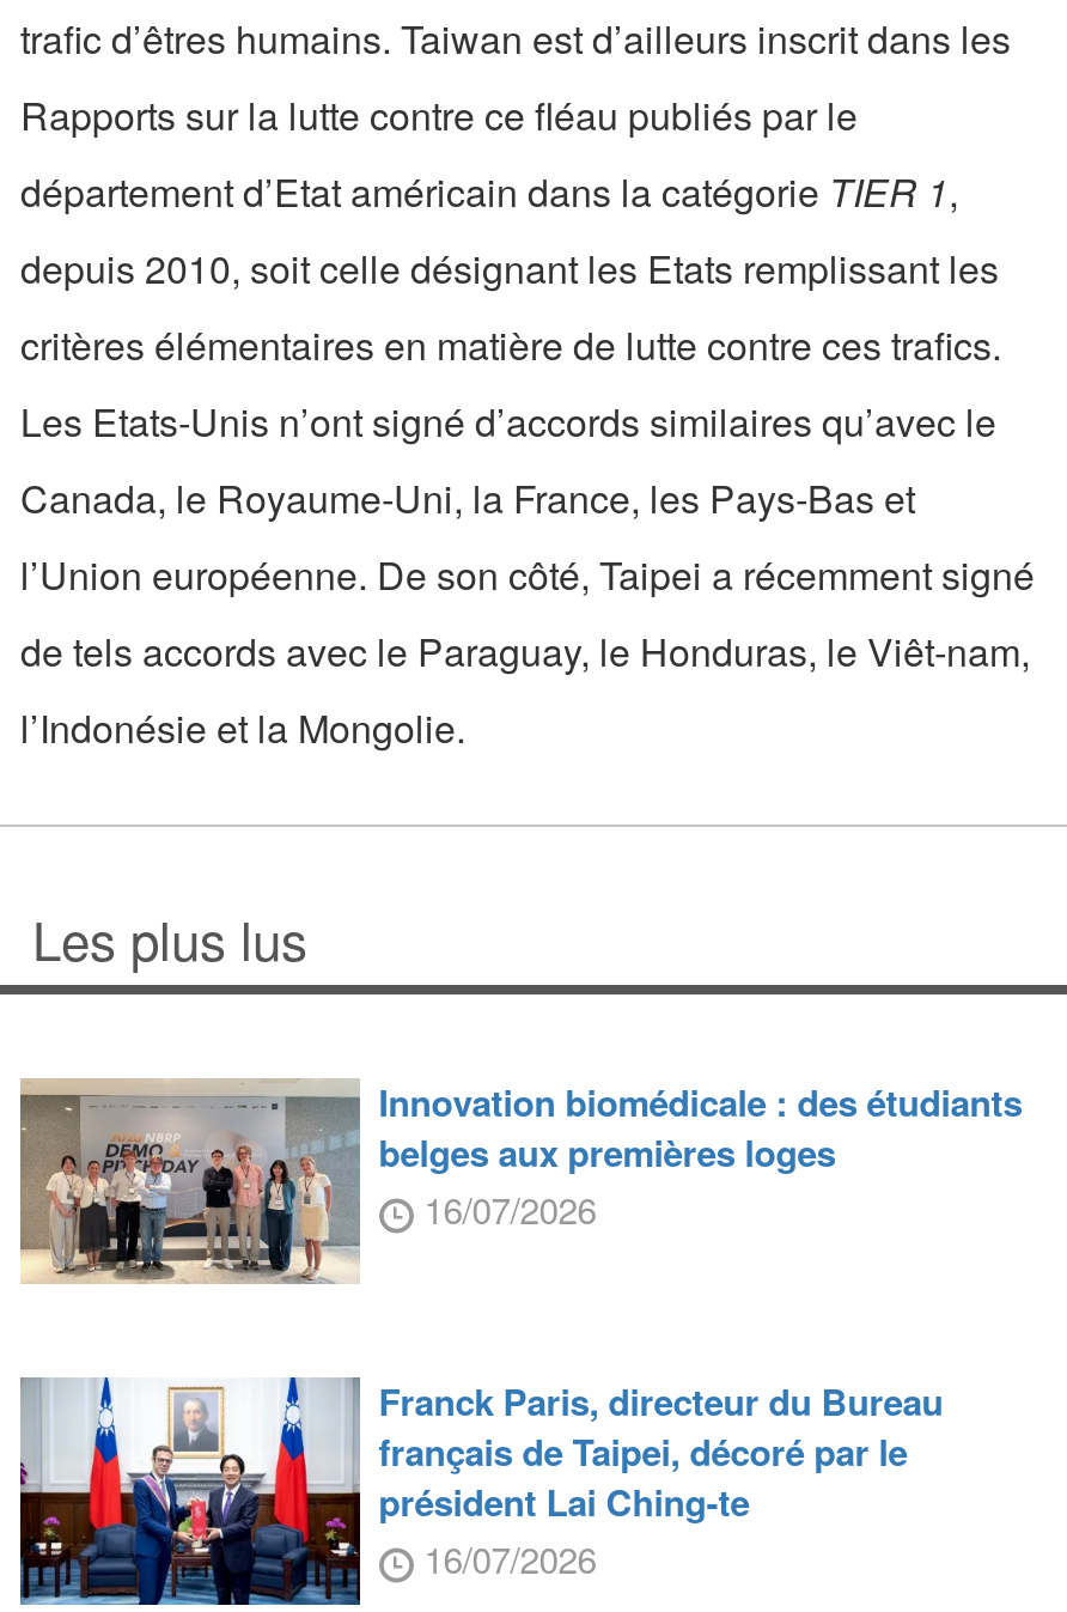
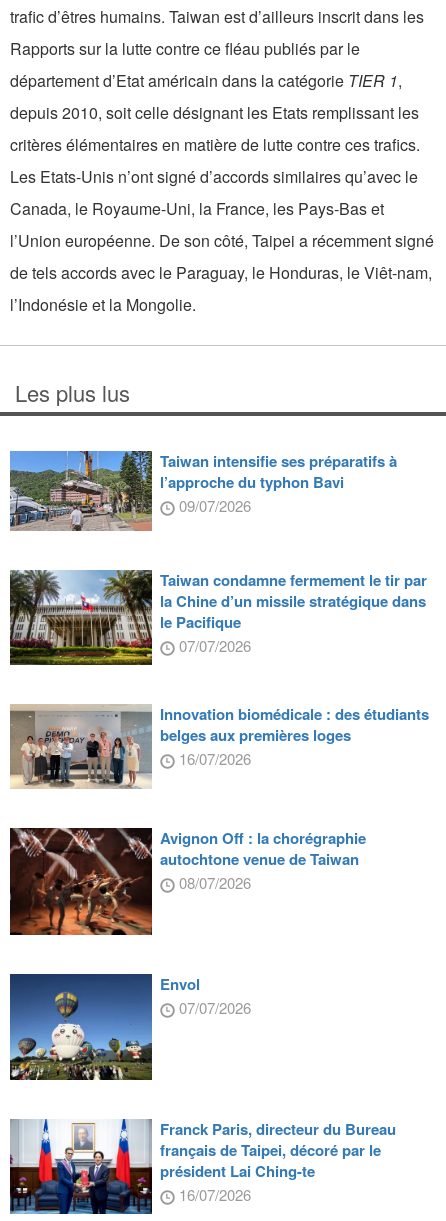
+ [image]
+ Taiwan intensifie ses préparatifs à
+ l’approche du typhon Bavi
+ 09/07/2026
+ Taiwan condamne fermement le tir par
+ la Chine d’un missile stratégique dans
+ le Pacifique
+ 07/07/2026

+ [image]

+ [image]
+ Avignon Off : la chorégraphie
+ autochtone venue de Taiwan
+ 08/07/2026

+ [image]
+ Envol
+ 07/07/2026
